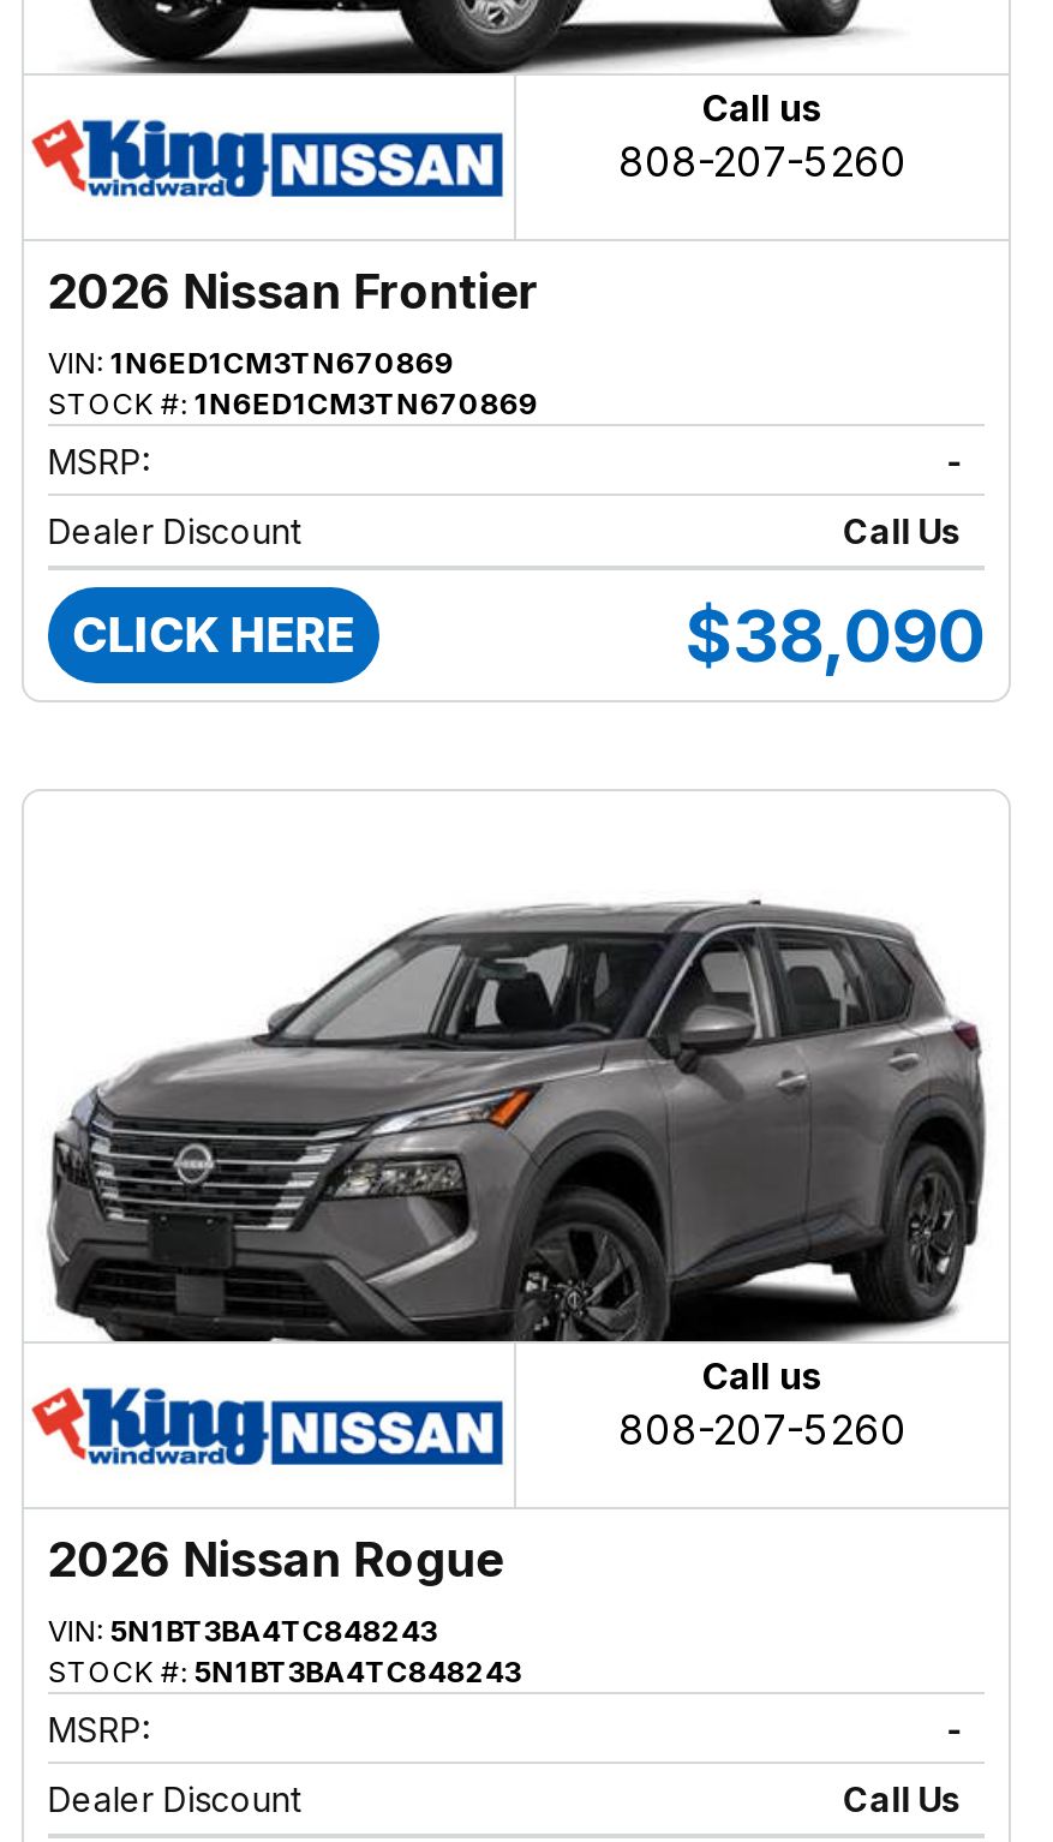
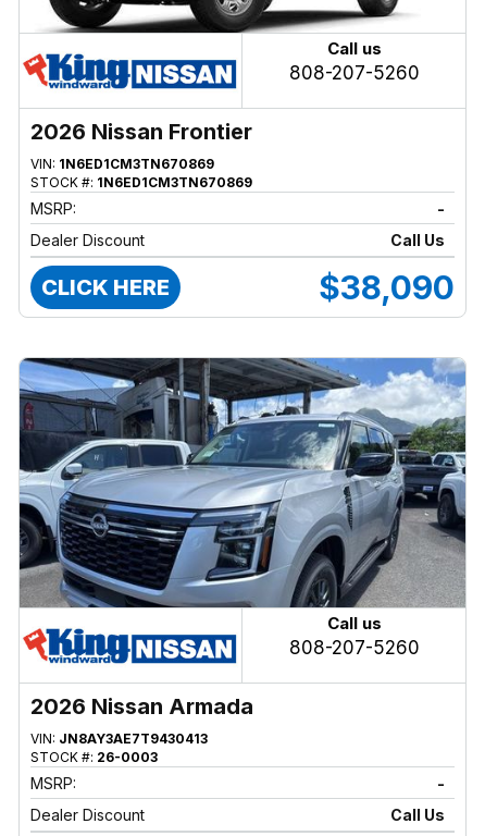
- [image]
+ [image]

- 2026 Nissan Rogue
+ 2026 Nissan Armada

- VIN: 5N1BT3BA4TC848243
+ VIN: JN8AY3AE7T9430413

- STOCK #: 5N1BT3BA4TC848243
+ STOCK #: 26-0003
